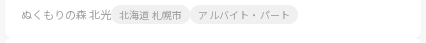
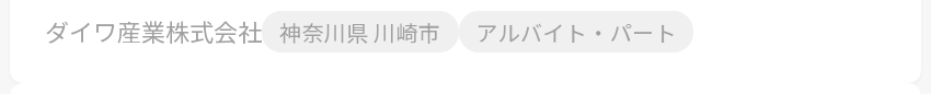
- ぬくもりの森 北光 北海道 札幌市
+ ダイワ産業株式会社 神奈川県 川崎市
